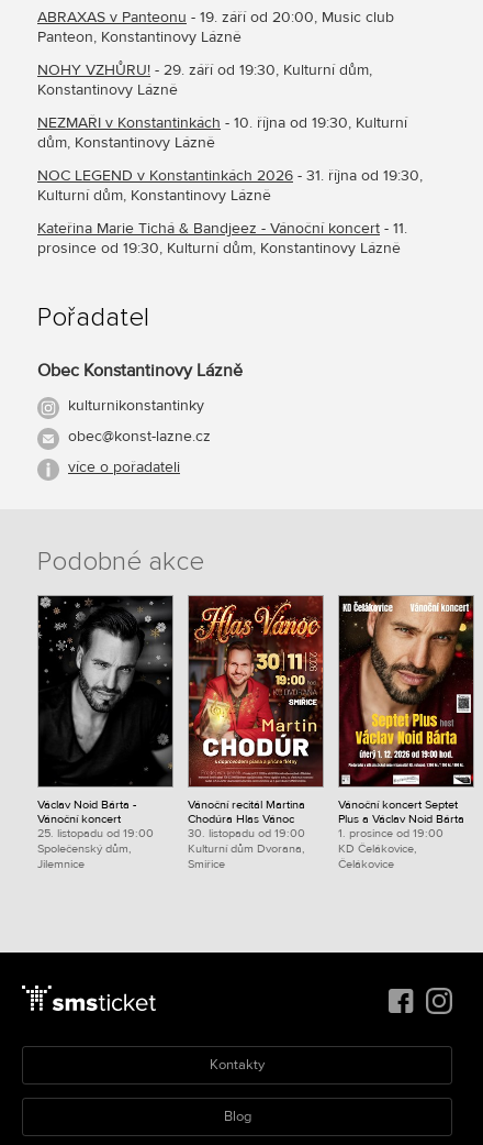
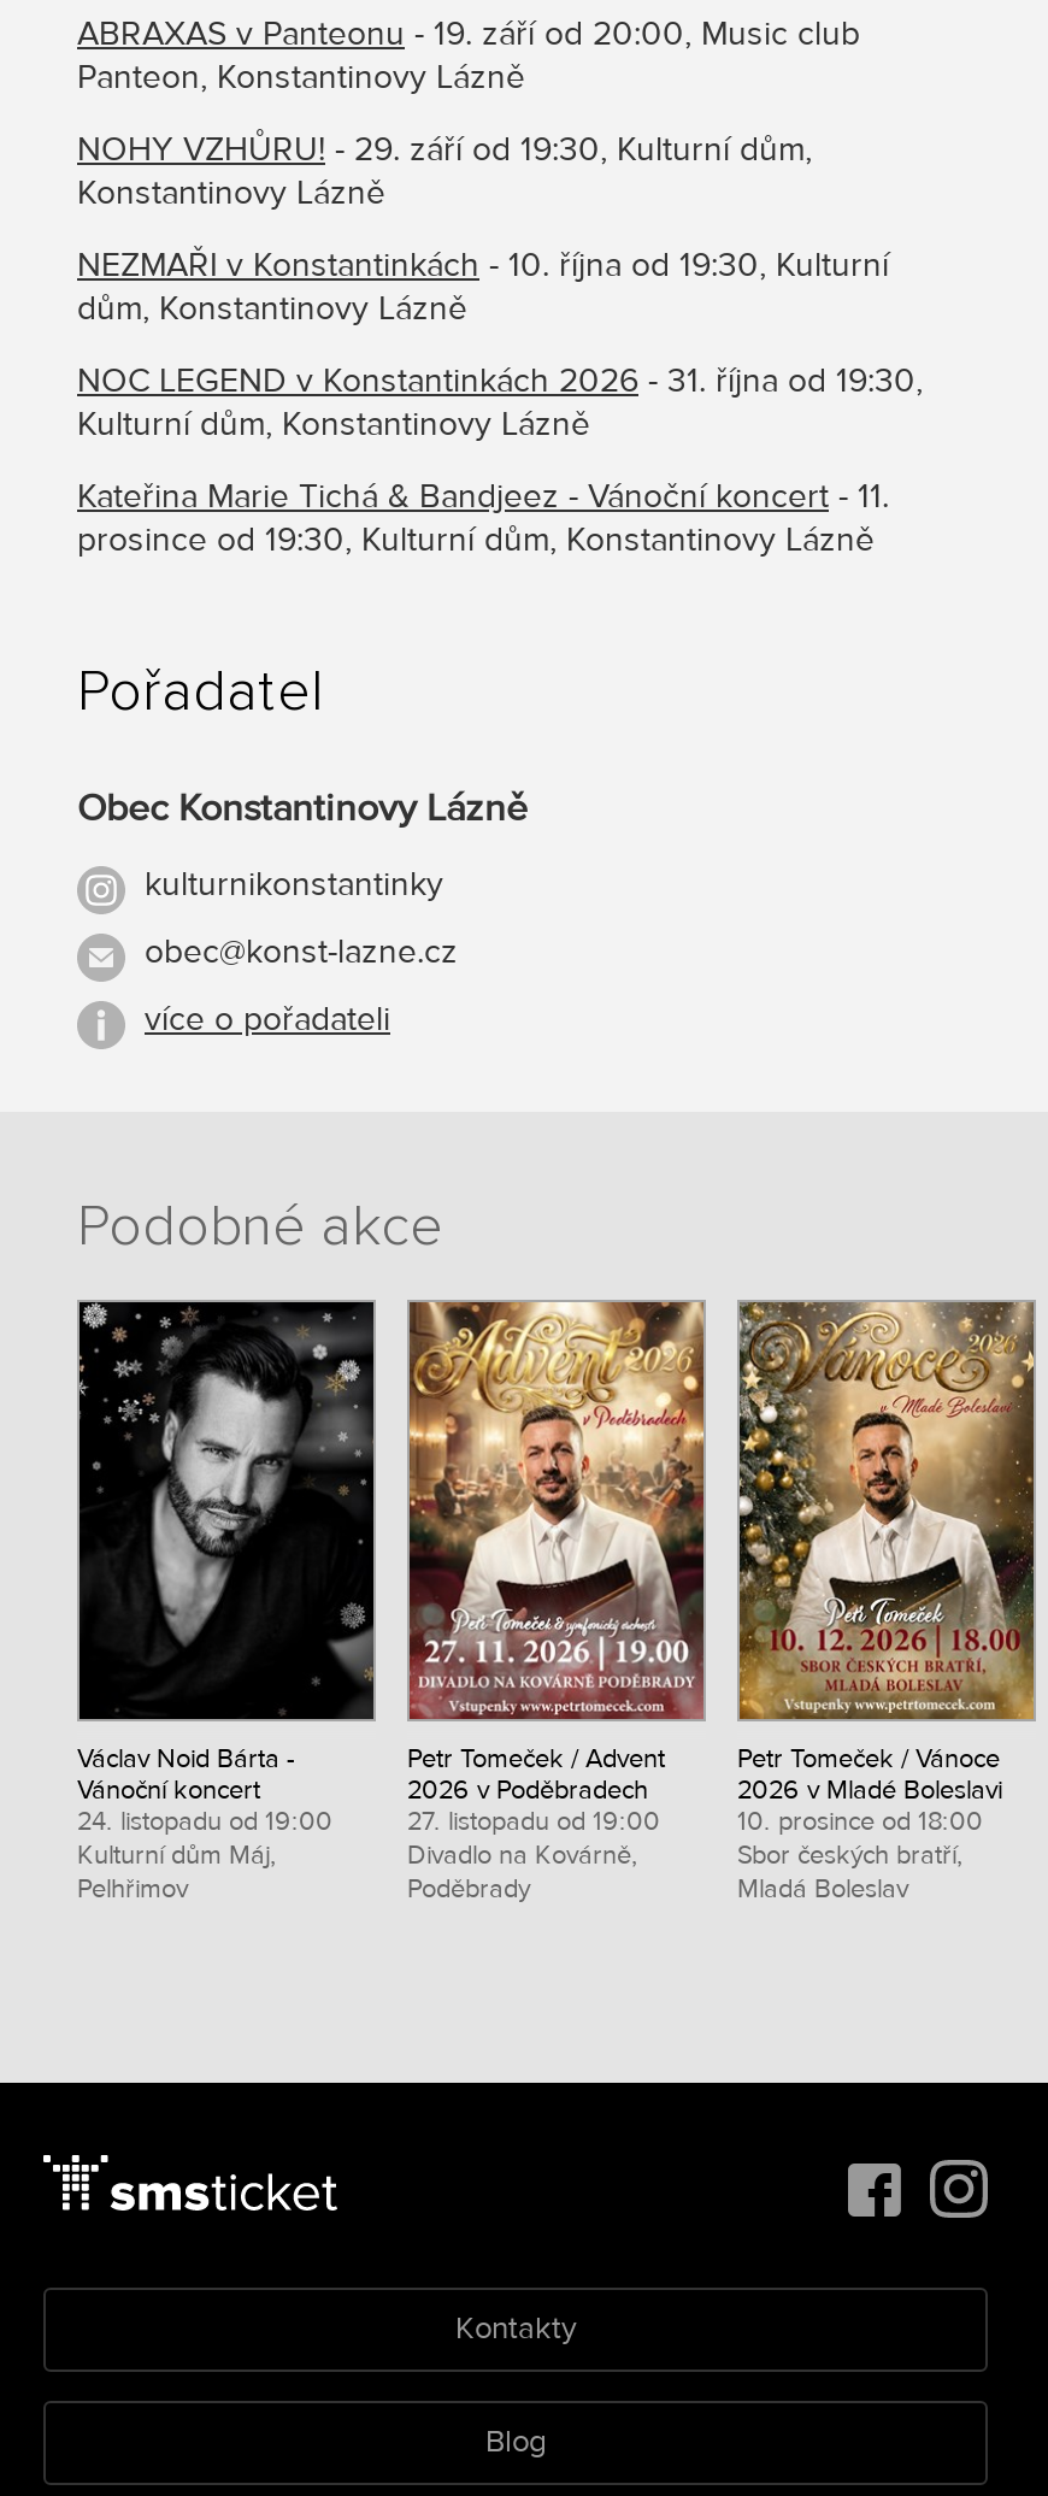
- [image]
- Vánoční recitál Martina
- Chodúra Hlas Vánoc
- 30. listopadu od 19:00
- Kulturní dům Dvorana,
- Smiřice
+ [image]
+ Petr Tomeček / Advent
+ 2026 v Poděbradech
+ 27. listopadu od 19:00
+ Divadlo na Kovárně,
+ Poděbrady

- [image]
- Vánoční koncert Septet
- Plus a Václav Noid Bárta
- 1. prosince od 19:00
- KD Čelákovice,
- Čelákovice
+ [image]
+ Petr Tomeček / Vánoce
+ 2026 v Mladé Boleslavi
+ 10. prosince od 18:00
+ Sbor českých bratří,
+ Mladá Boleslav

- 25. listopadu od 19:00
- Společenský dům,
- Jilemnice
+ 24. listopadu od 19:00
+ Kulturní dům Máj,
+ Pelhřimov
